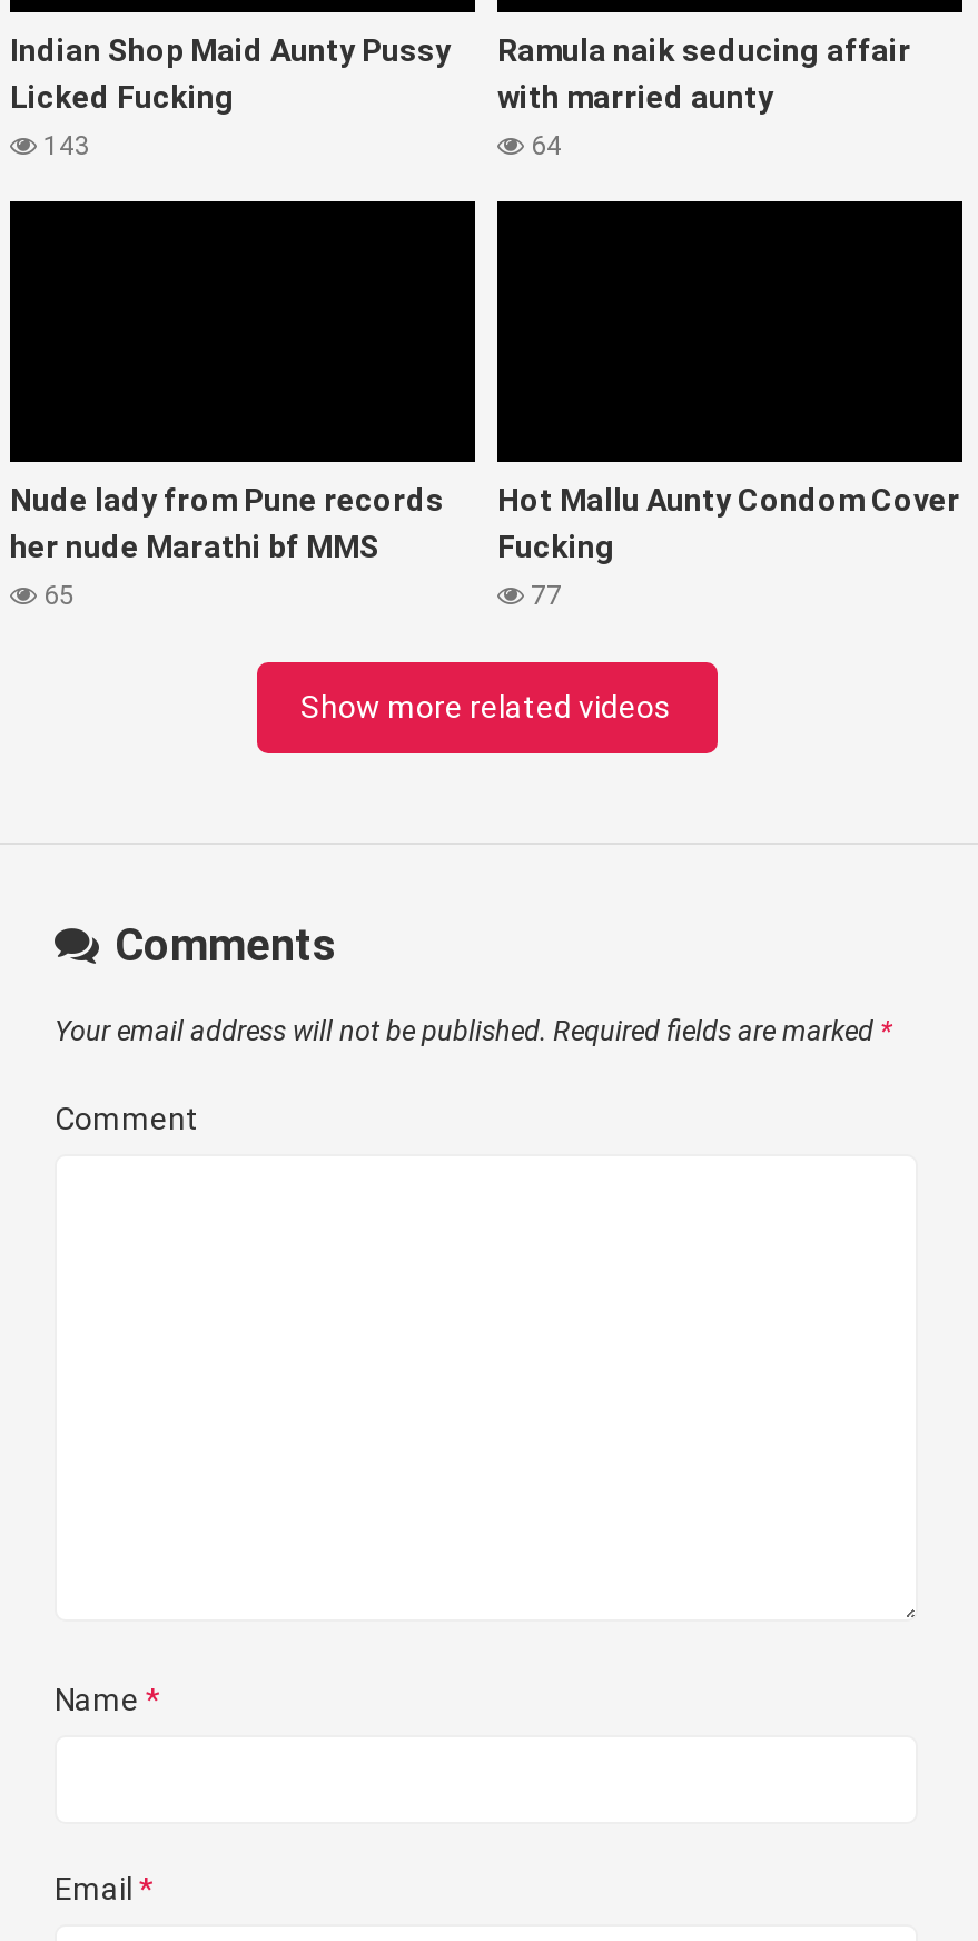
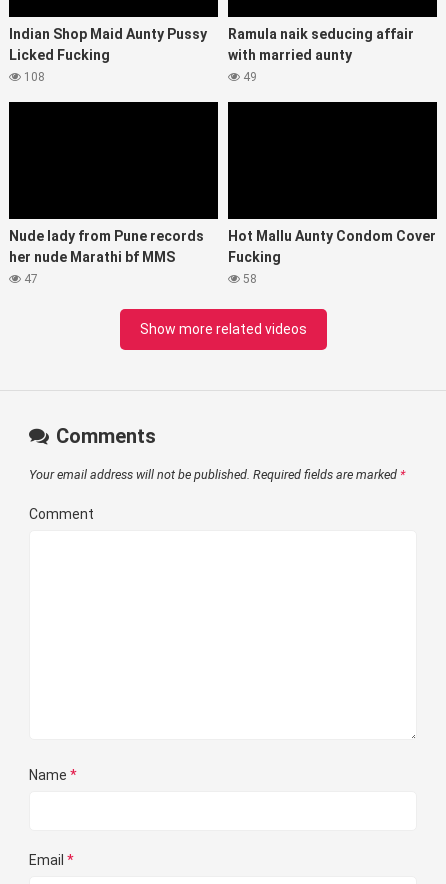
- 143
+ 108

- 64
+ 49

- 65
+ 47

- 77
+ 58
